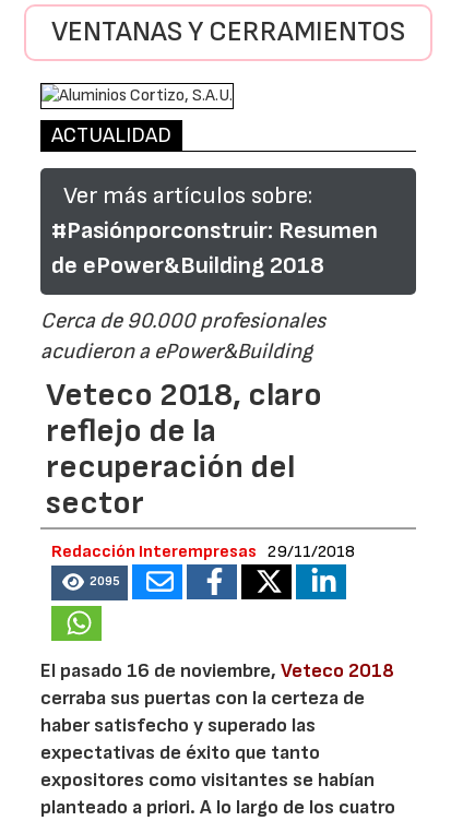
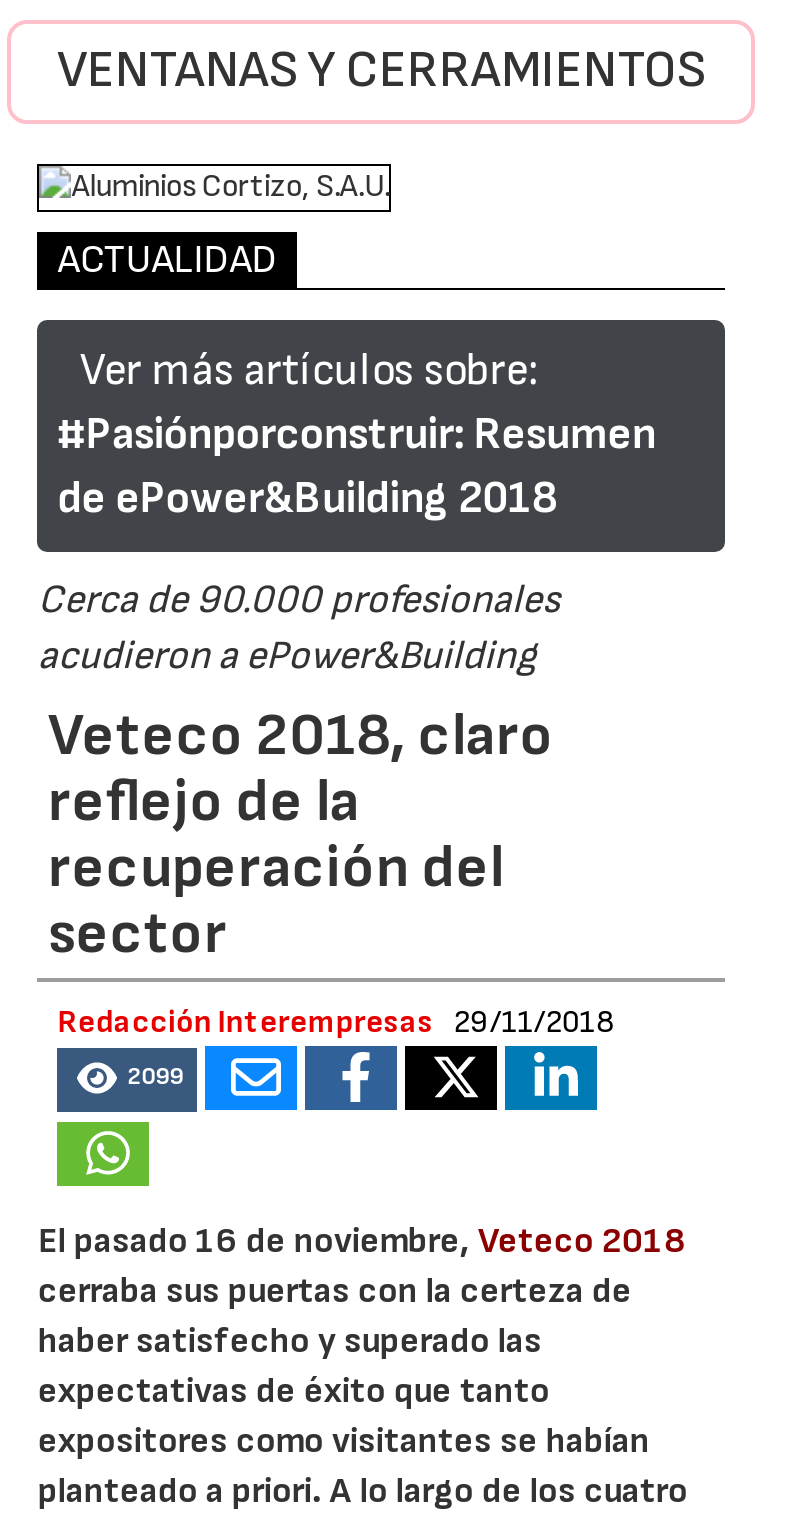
- 2095
+ 2099
